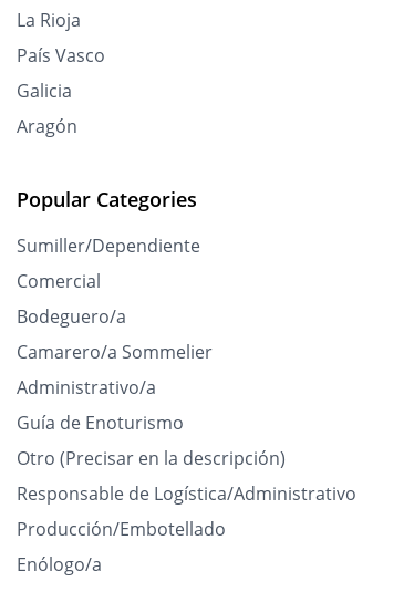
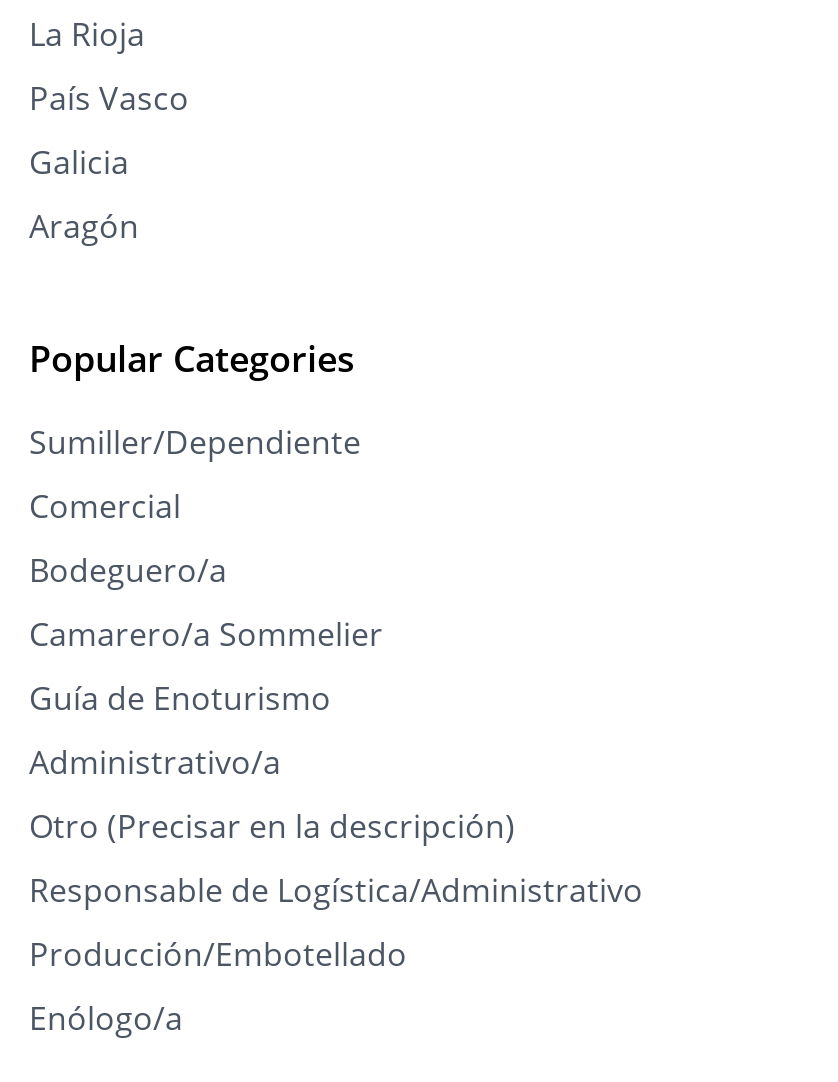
moved down: Administrativo/a

moved up: Guía de Enoturismo
